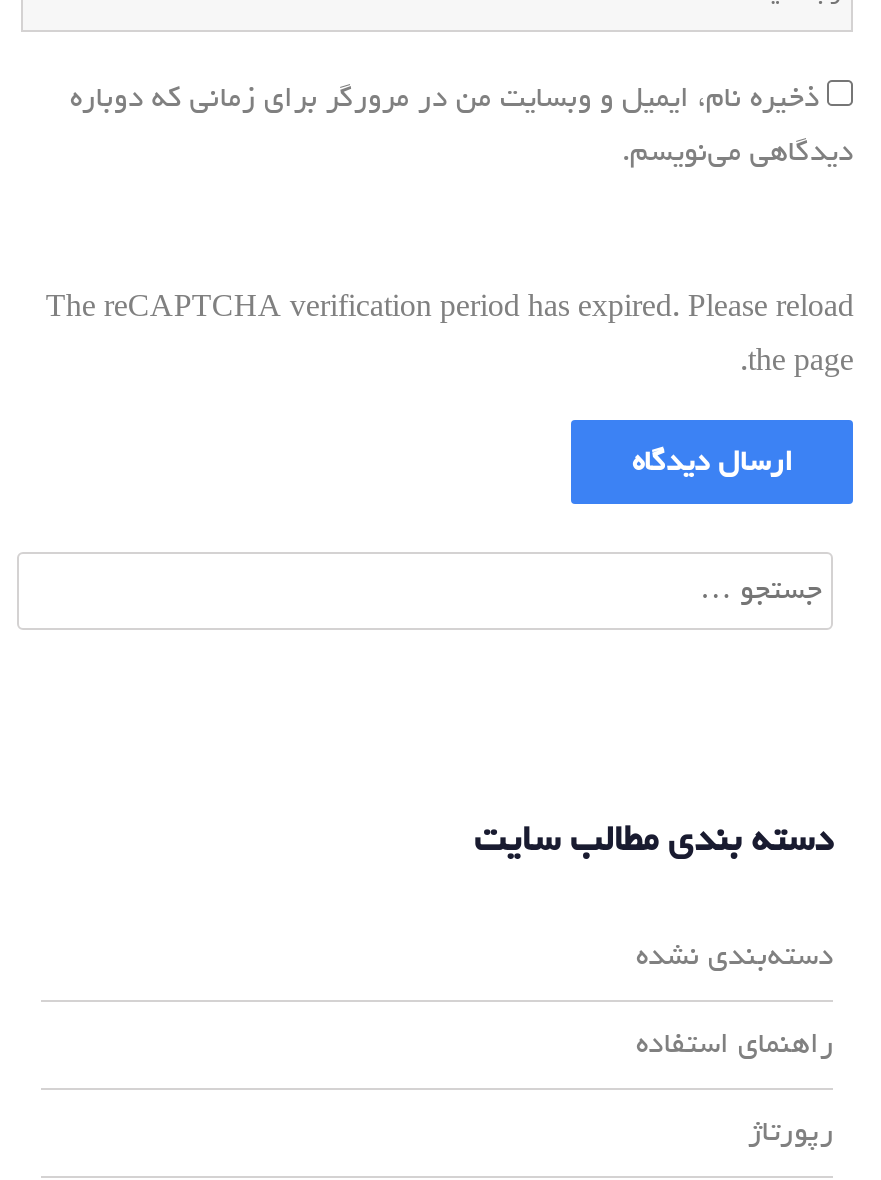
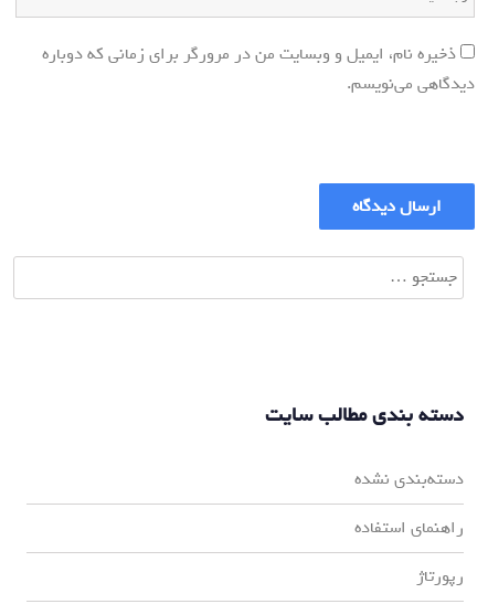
- The reCAPTCHA verification period has expired. Please reload
- the page.
